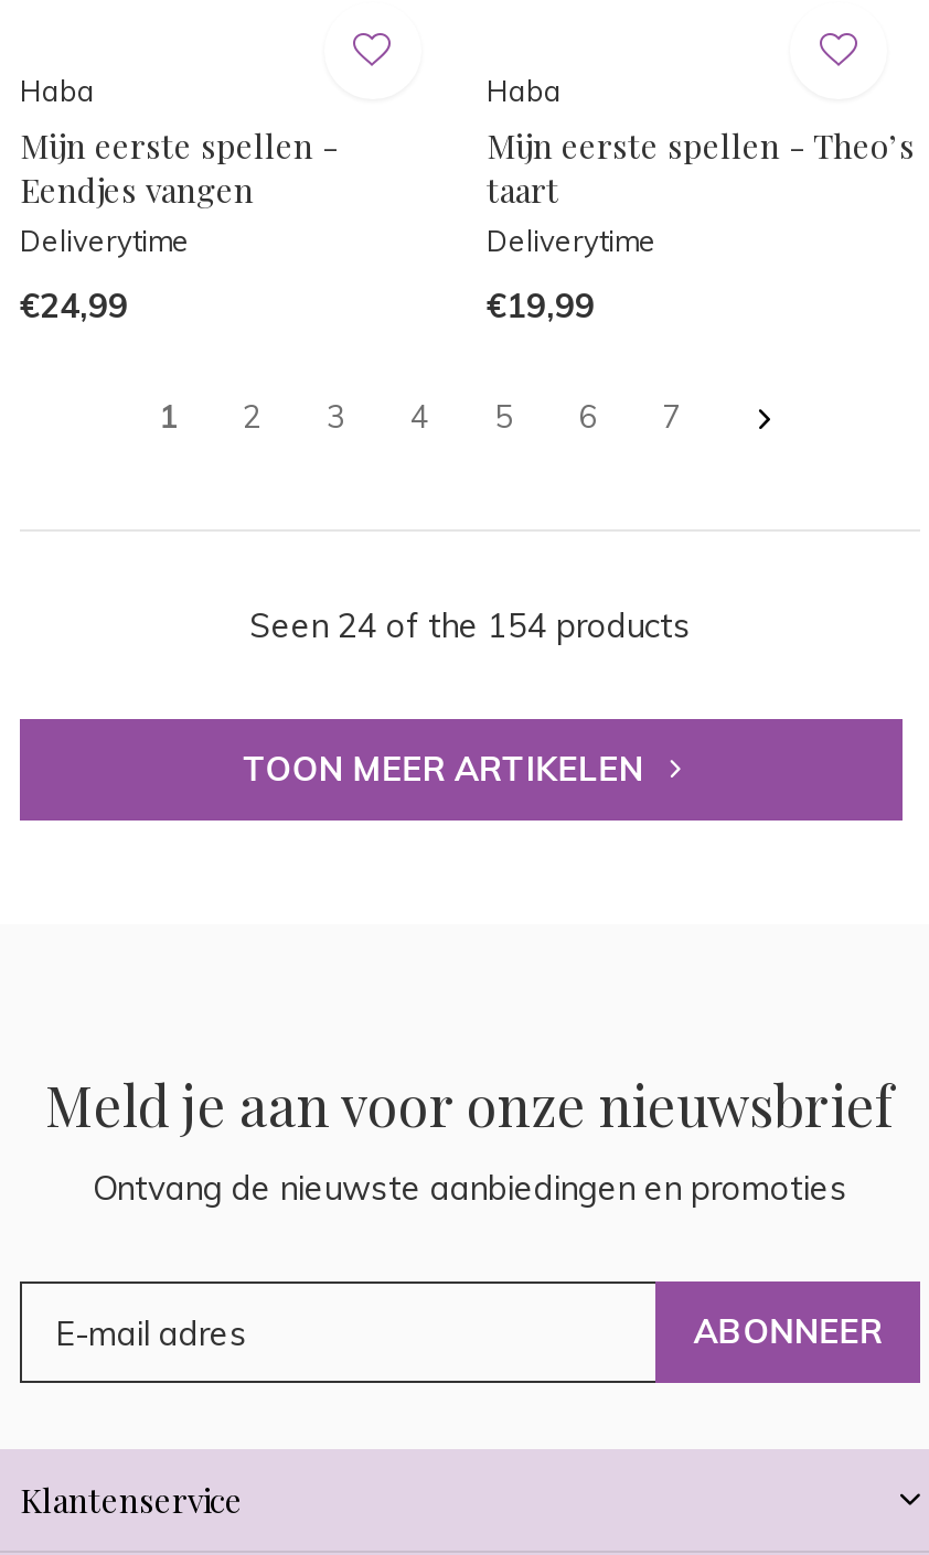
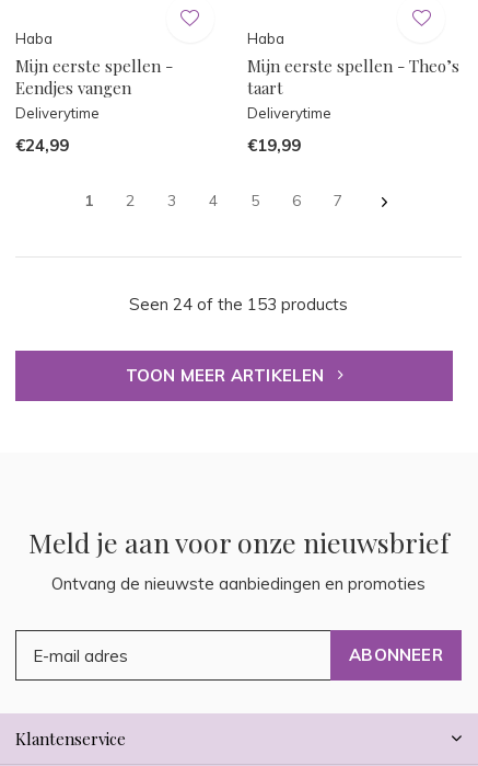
- Seen 24 of the 154 products
+ Seen 24 of the 153 products
